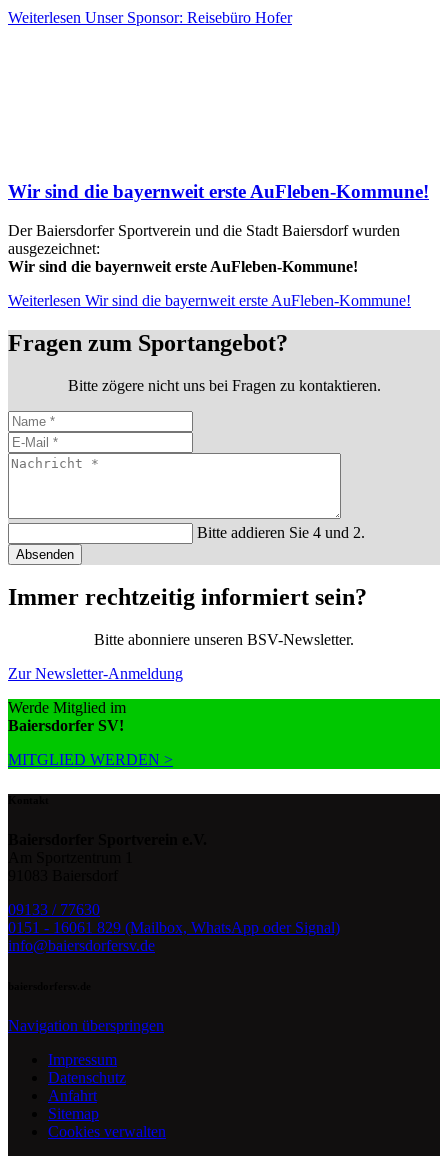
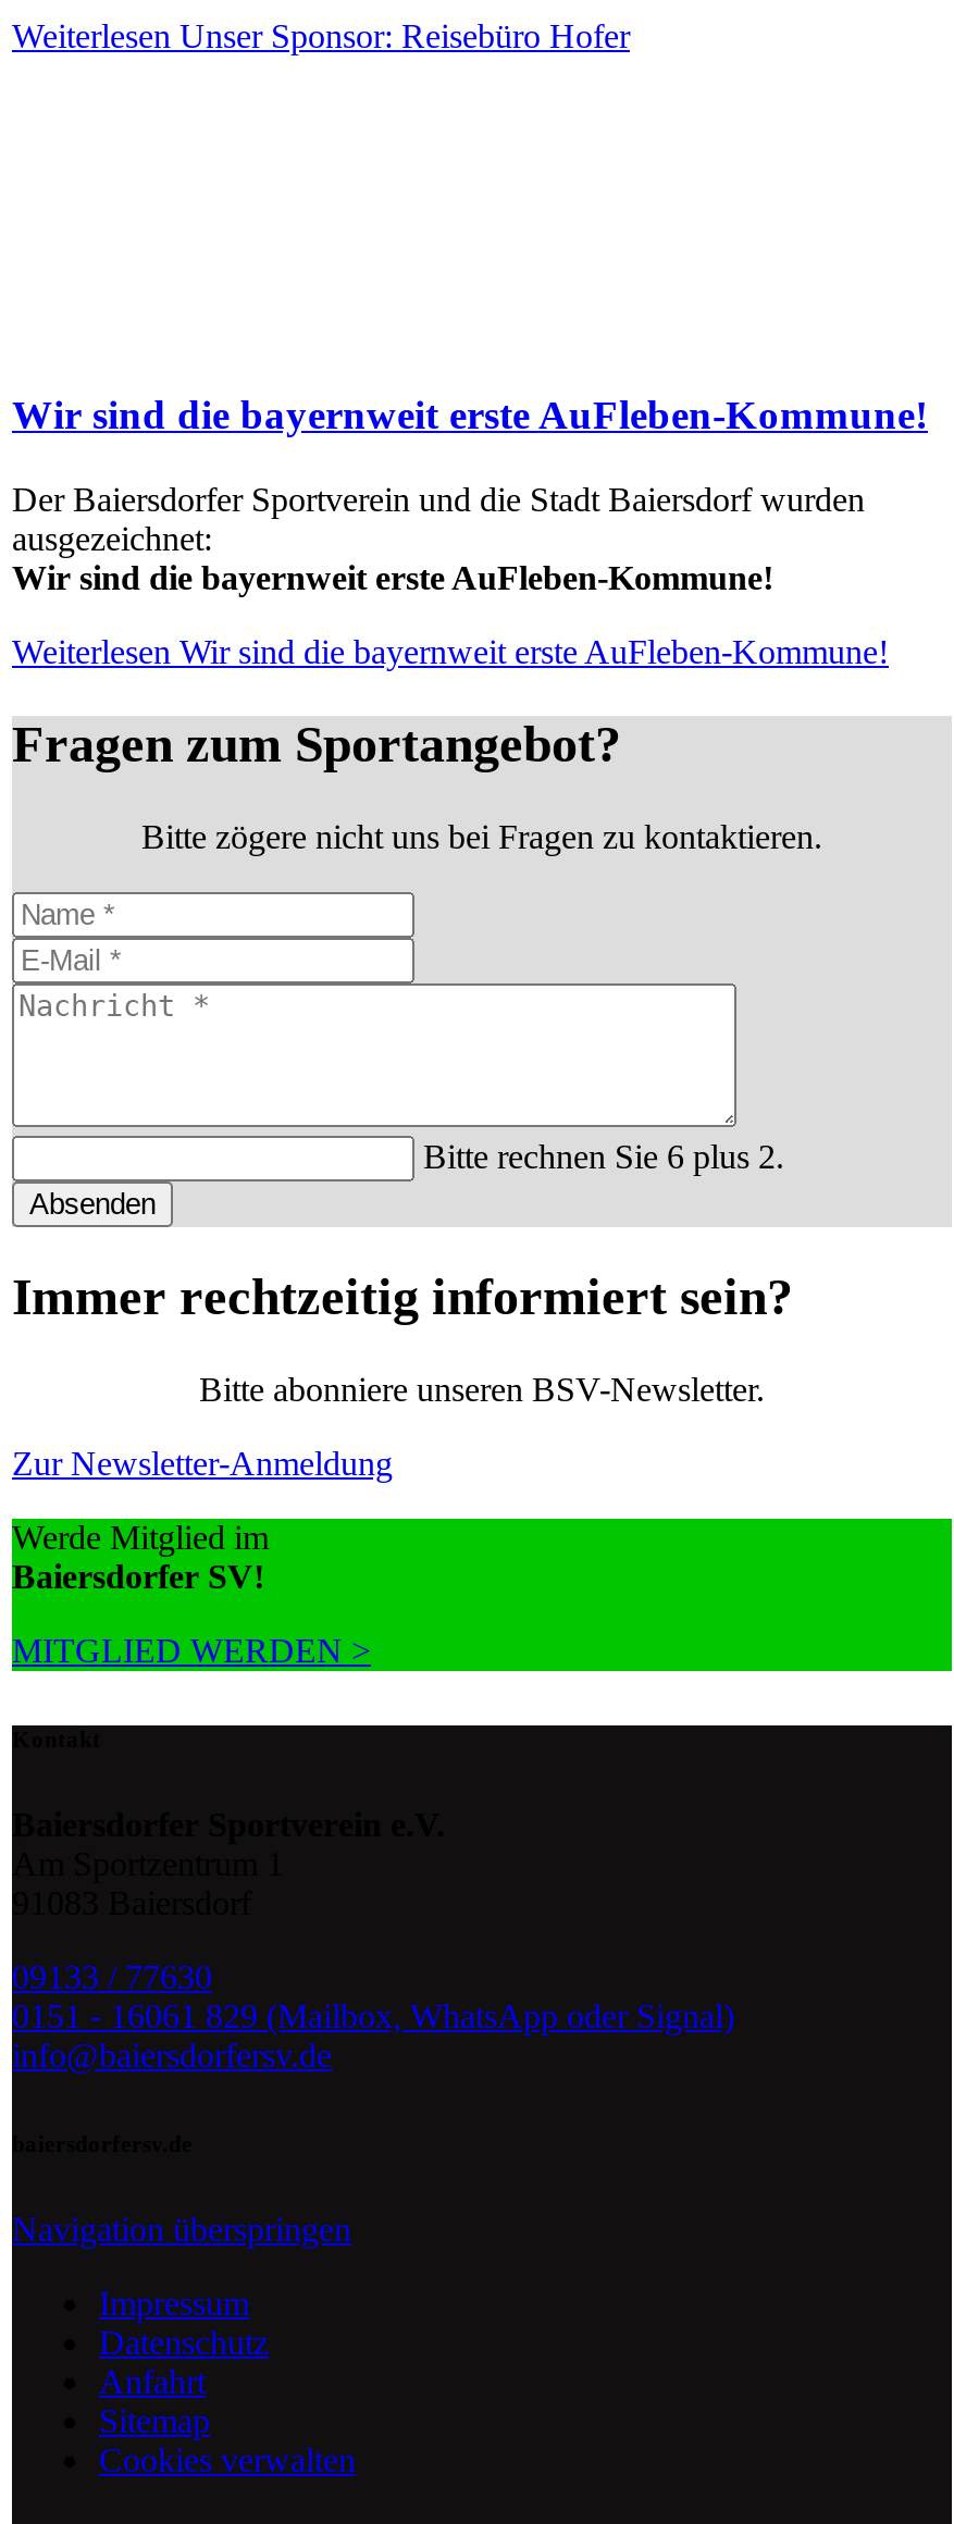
- Bitte addieren Sie 4 und 2.
+ Bitte rechnen Sie 6 plus 2.
